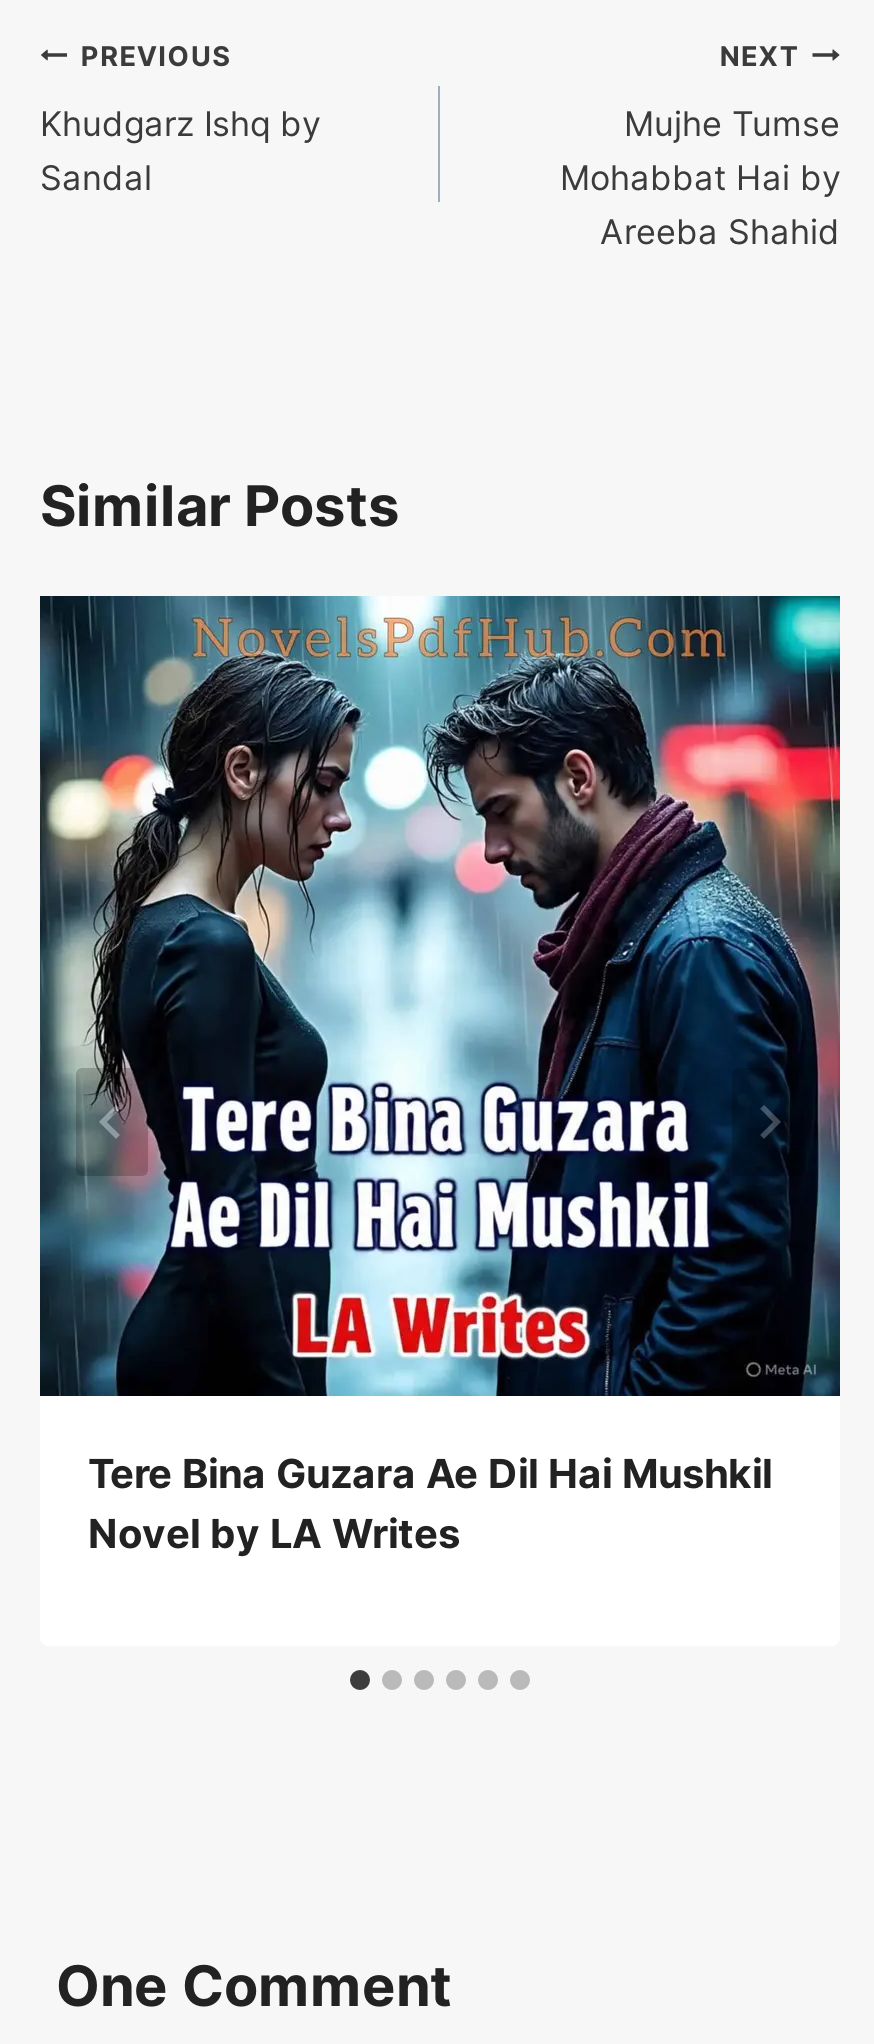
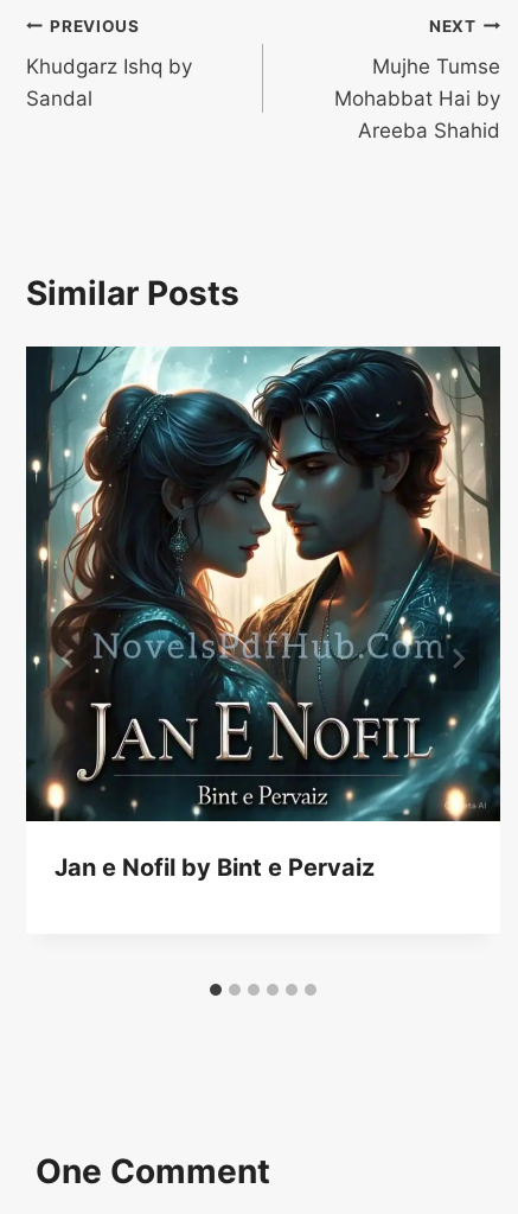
- [image]
- Tere Bina Guzara Ae Dil Hai Mushkil
- Novel by LA Writes
+ [image]
+ Jan e Nofil by Bint e Pervaiz
